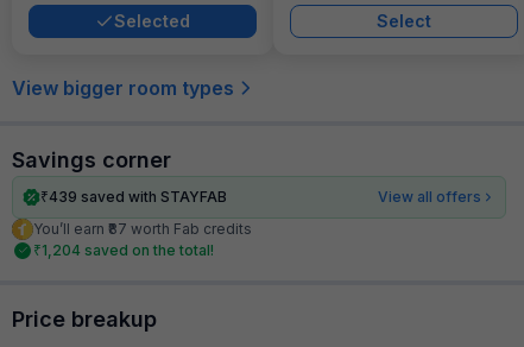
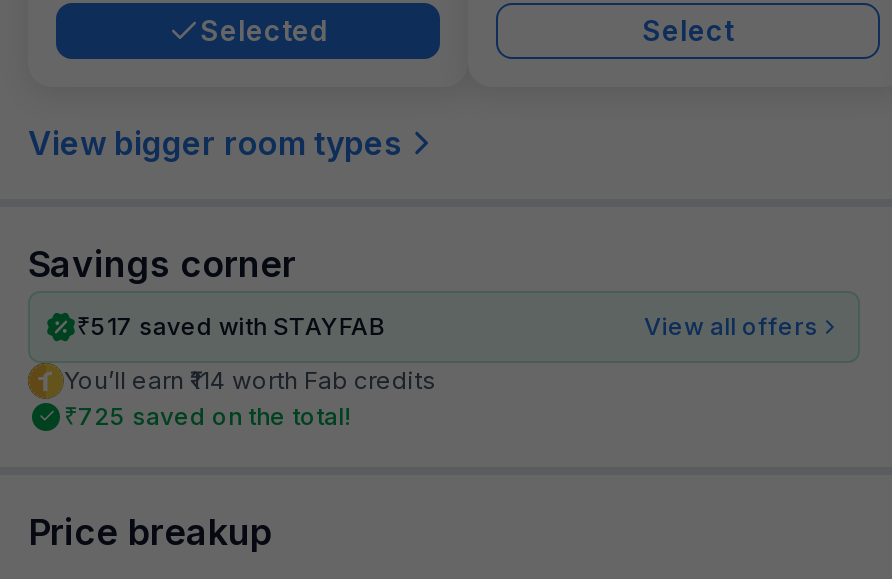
- ₹439 saved with STAYFAB
+ ₹517 saved with STAYFAB

- You’ll earn ₹87 worth Fab credits
+ You’ll earn ₹114 worth Fab credits

- ₹1,204 saved on the total!
+ ₹725 saved on the total!
